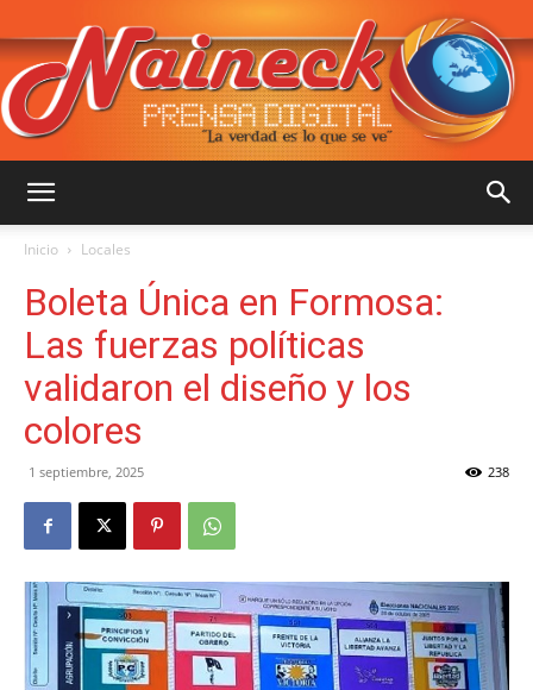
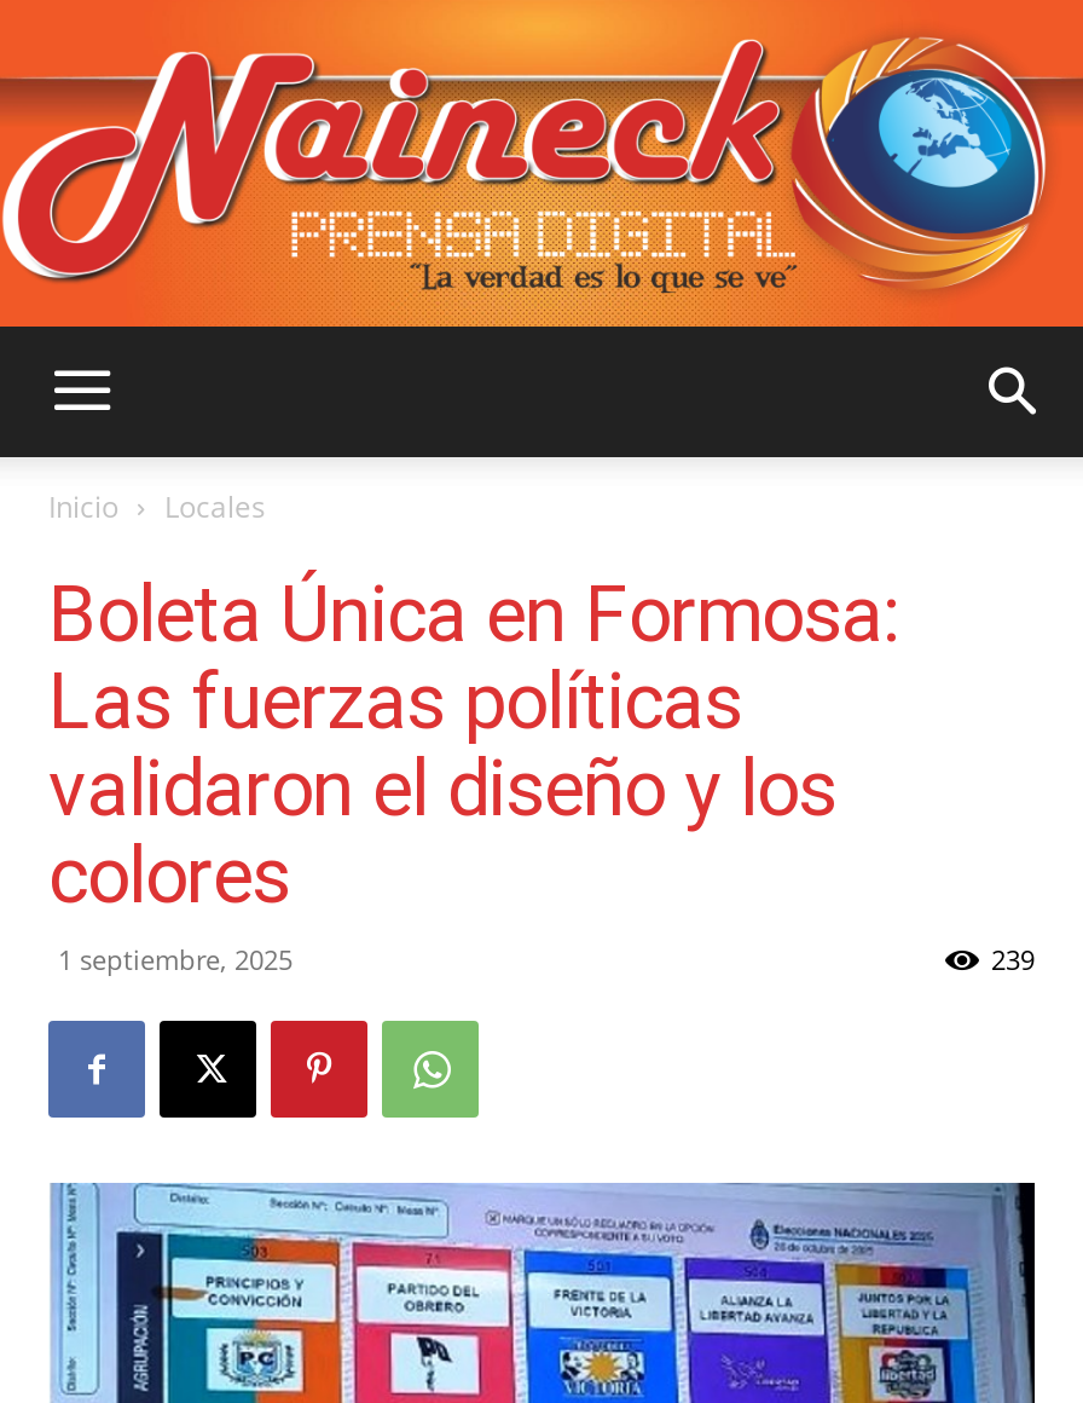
- 238
+ 239
